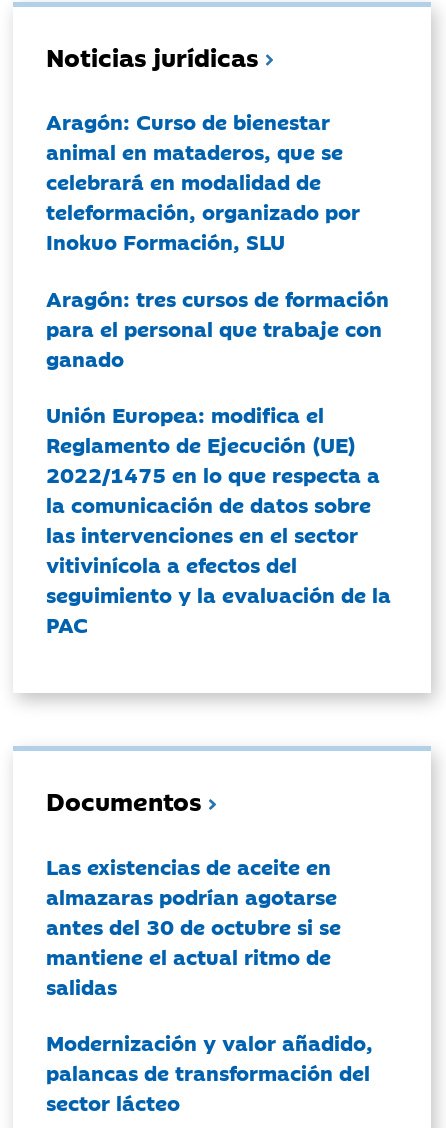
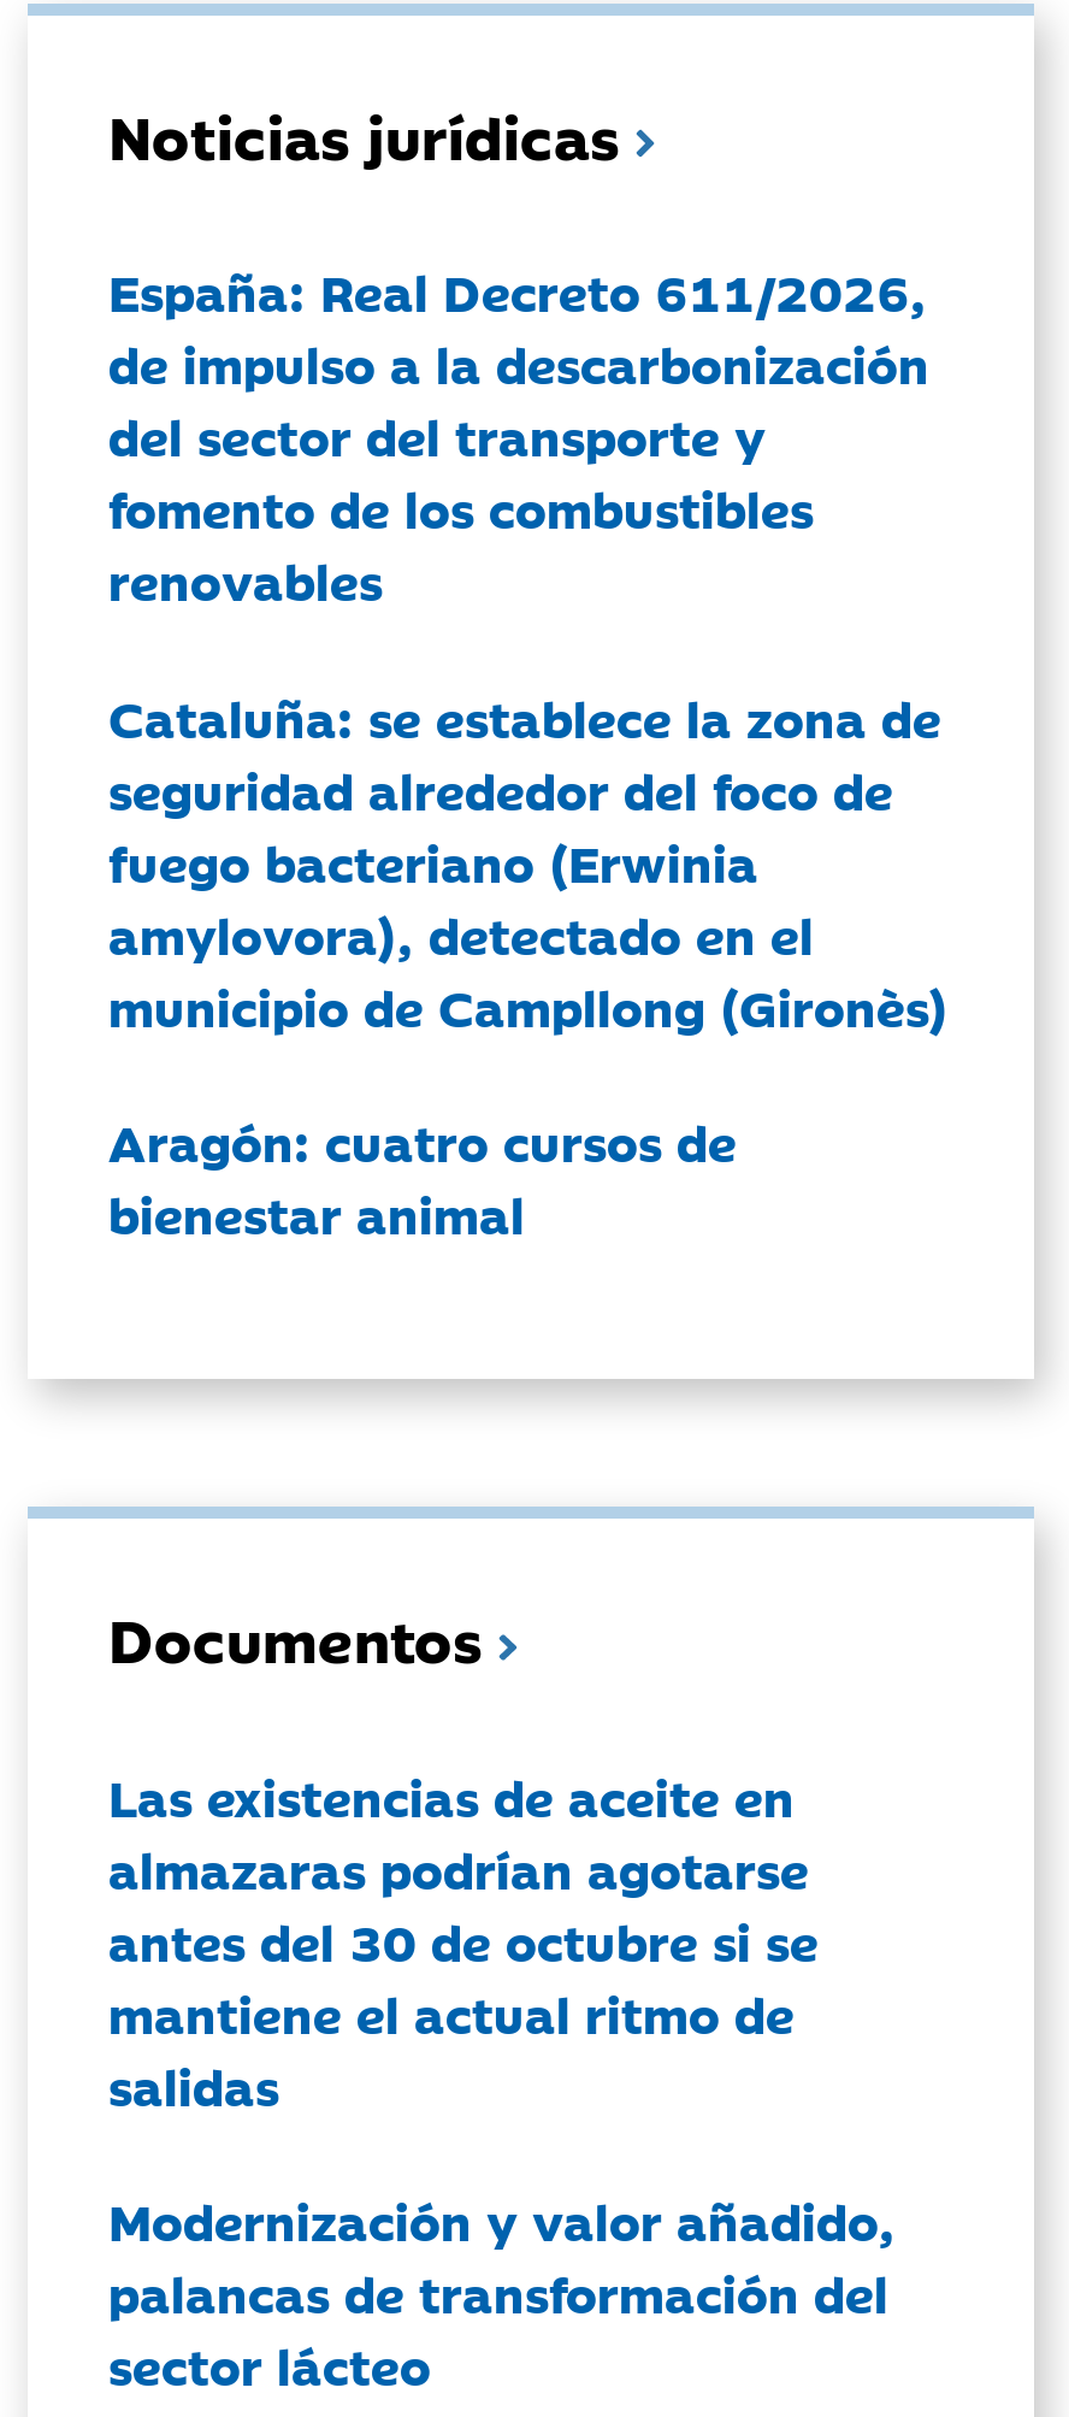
- Aragón: Curso de bienestar
- animal en mataderos, que se
- celebrará en modalidad de
- teleformación, organizado por
- Inokuo Formación, SLU
+ España: Real Decreto 611/2026,
+ de impulso a la descarbonización
+ del sector del transporte y
+ fomento de los combustibles
+ renovables

- Aragón: tres cursos de formación
- para el personal que trabaje con
- ganado
+ Cataluña: se establece la zona de
+ seguridad alrededor del foco de
+ fuego bacteriano (Erwinia
+ amylovora), detectado en el
+ municipio de Campllong (Gironès)

- Unión Europea: modifica el
- Reglamento de Ejecución (UE)
- 2022/1475 en lo que respecta a
- la comunicación de datos sobre
- las intervenciones en el sector
- vitivinícola a efectos del
- seguimiento y la evaluación de la
- PAC
+ Aragón: cuatro cursos de
+ bienestar animal
